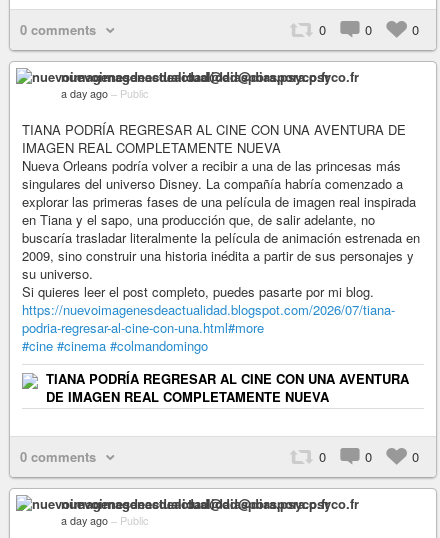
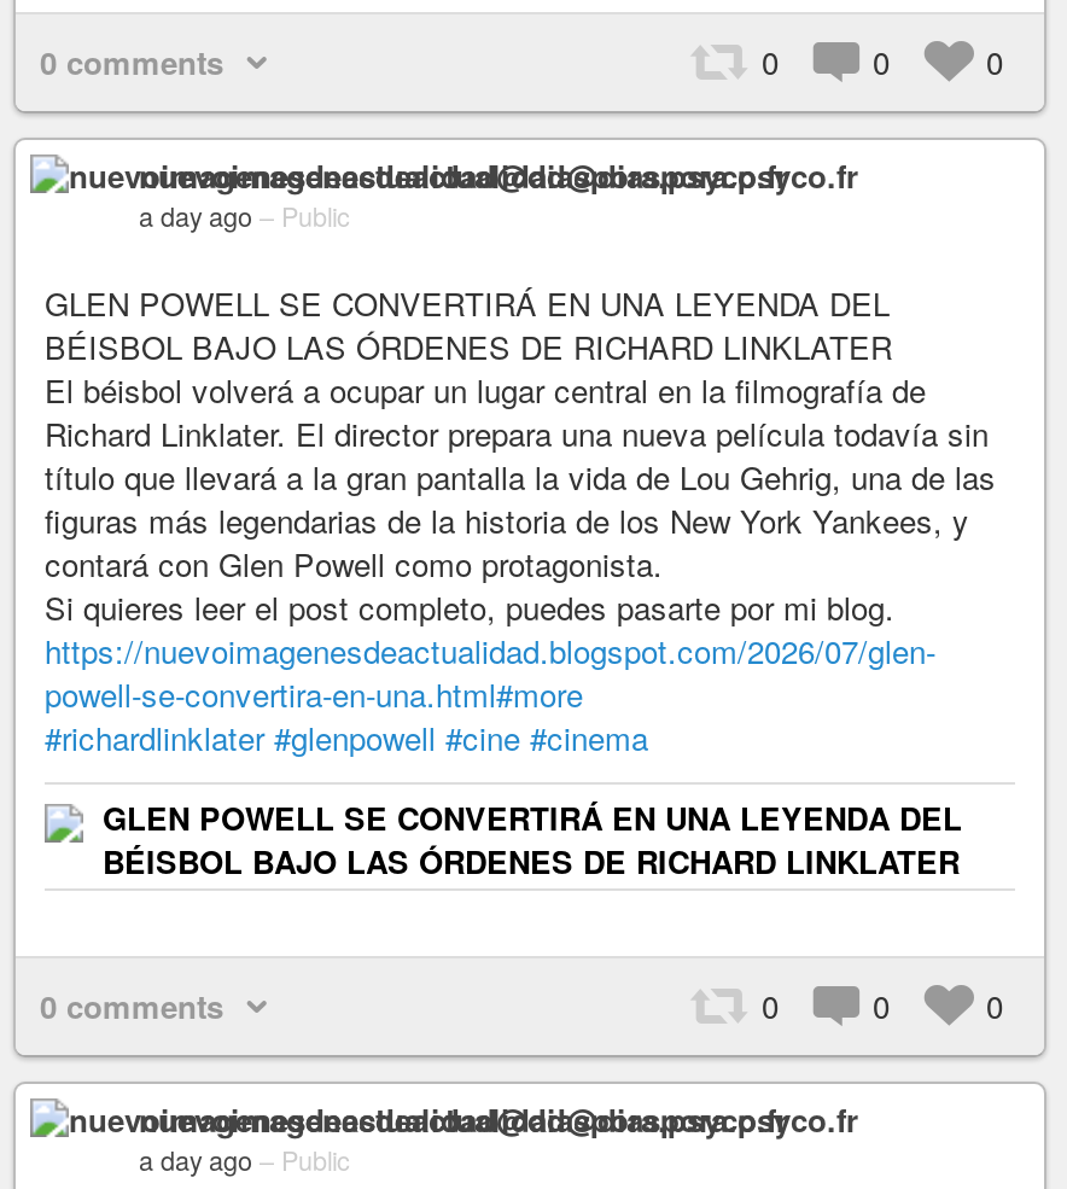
- TIANA PODRÍA REGRESAR AL CINE CON UNA AVENTURA DE
- IMAGEN REAL COMPLETAMENTE NUEVA
- Nueva Orleans podría volver a recibir a una de las princesas más
- singulares del universo Disney. La compañía habría comenzado a
- explorar las primeras fases de una película de imagen real inspirada
- en Tiana y el sapo, una producción que, de salir adelante, no
- buscaría trasladar literalmente la película de animación estrenada en
- 2009, sino construir una historia inédita a partir de sus personajes y
- su universo.
+ GLEN POWELL SE CONVERTIRÁ EN UNA LEYENDA DEL
+ BÉISBOL BAJO LAS ÓRDENES DE RICHARD LINKLATER
+ El béisbol volverá a ocupar un lugar central en la filmografía de
+ Richard Linklater. El director prepara una nueva película todavía sin
+ título que llevará a la gran pantalla la vida de Lou Gehrig, una de las
+ figuras más legendarias de la historia de los New York Yankees, y
+ contará con Glen Powell como protagonista.

- https://nuevoimagenesdeactualidad.blogspot.com/2026/07/tiana-
- podria-regresar-al-cine-con-una.html#more
- #cine #cinema #colmandomingo
+ https://nuevoimagenesdeactualidad.blogspot.com/2026/07/glen-
+ powell-se-convertira-en-una.html#more
+ #richardlinklater #glenpowell #cine #cinema

- TIANA PODRÍA REGRESAR AL CINE CON UNA AVENTURA
- DE IMAGEN REAL COMPLETAMENTE NUEVA
+ GLEN POWELL SE CONVERTIRÁ EN UNA LEYENDA DEL
+ BÉISBOL BAJO LAS ÓRDENES DE RICHARD LINKLATER
